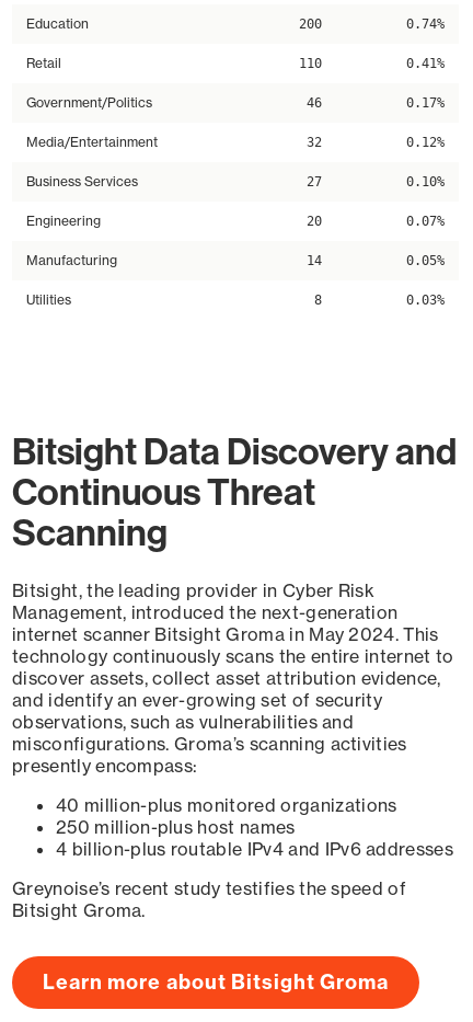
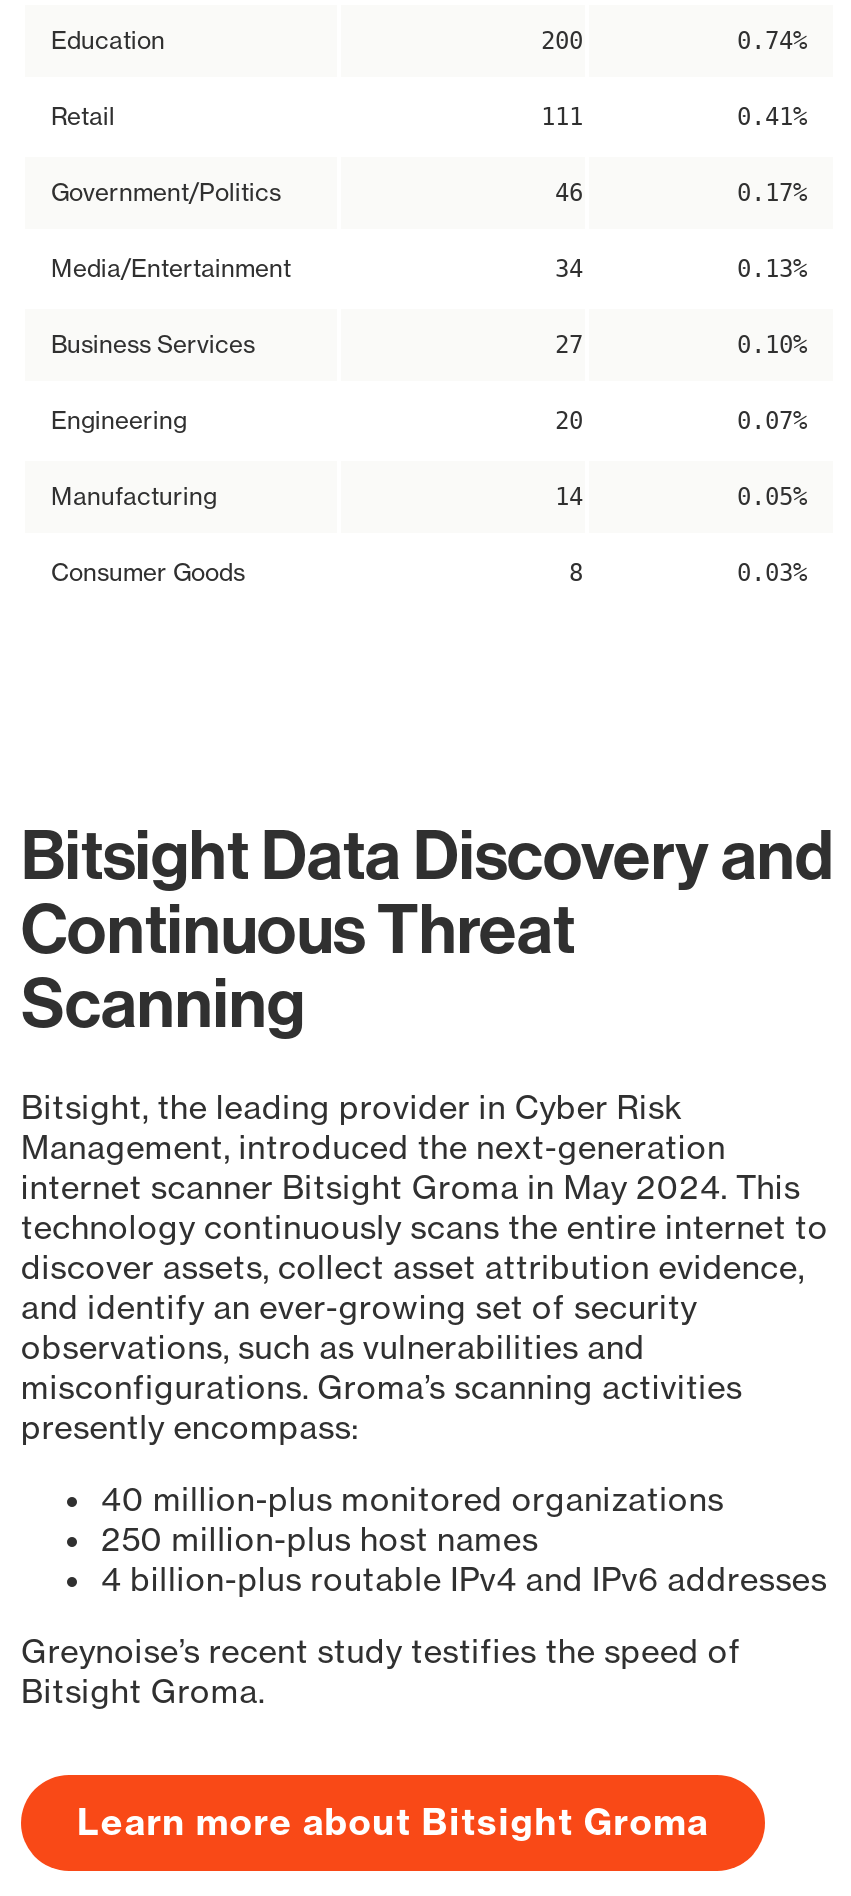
- 110
+ 111

- 32
+ 34

- 0.12%
+ 0.13%

- Utilities
+ Consumer Goods
